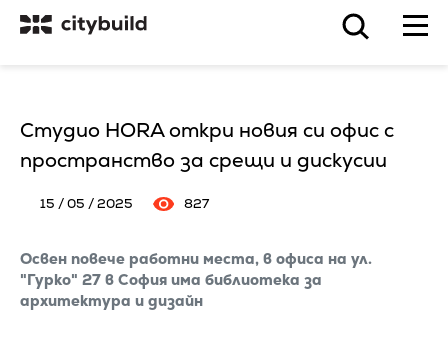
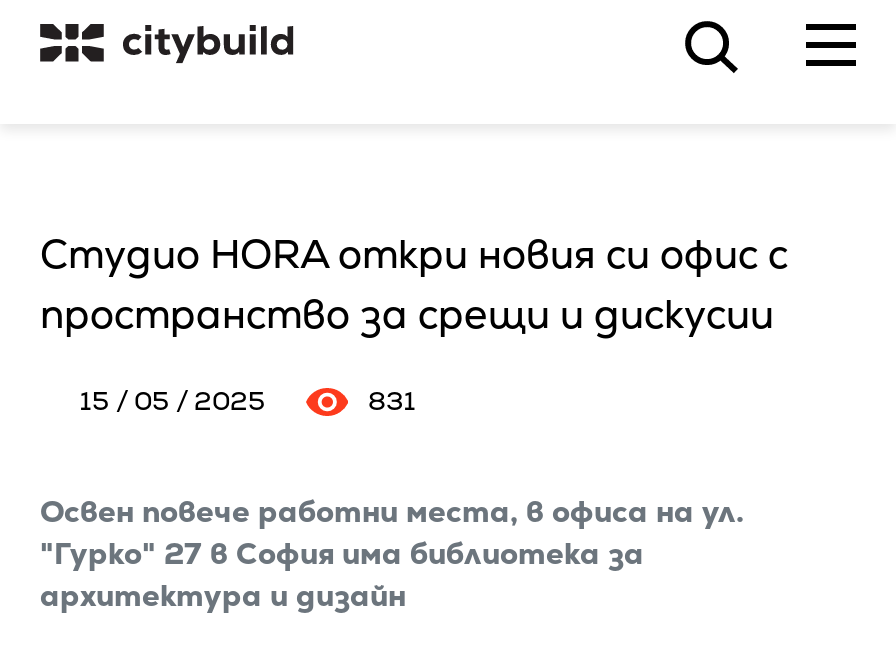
- 827
+ 831
